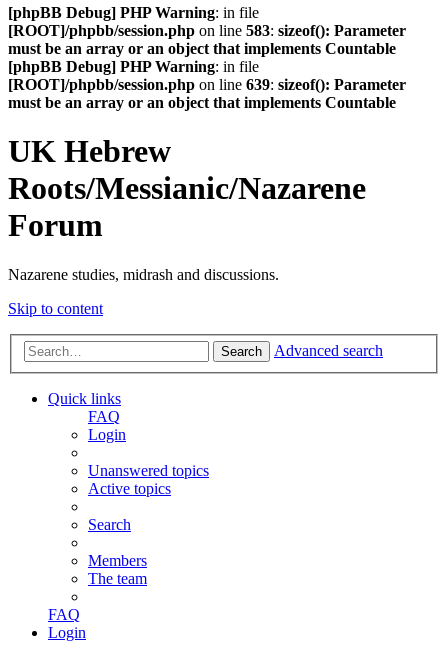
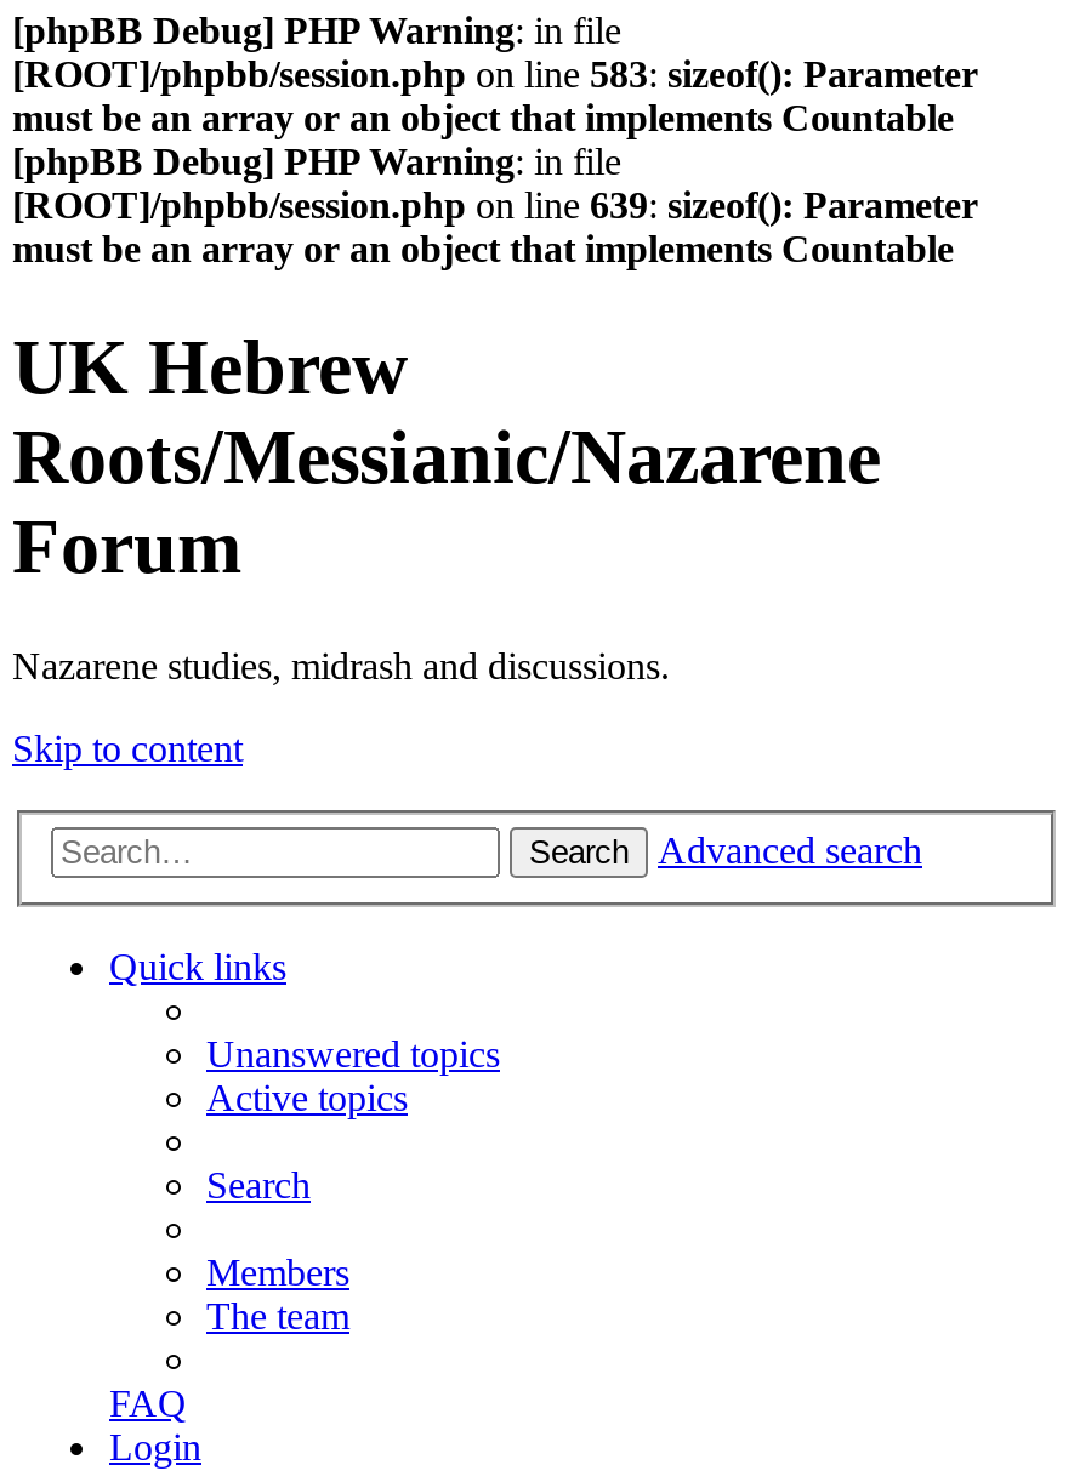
- FAQ
- Login
